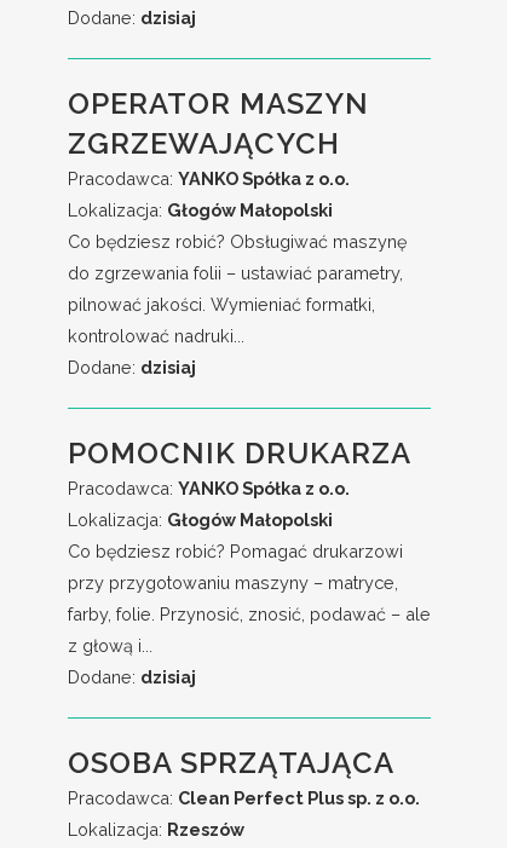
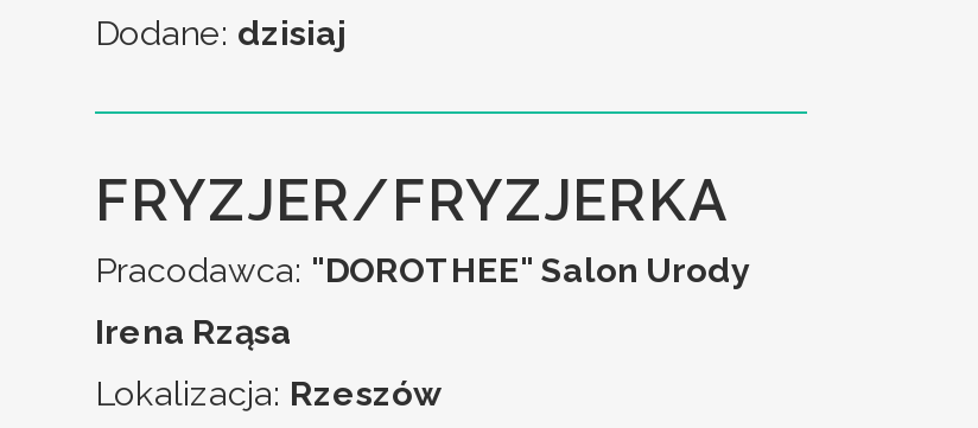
- OPERATOR MASZYN
- ZGRZEWAJĄCYCH
- Pracodawca: YANKO Spółka z o.o.
- Lokalizacja: Głogów Małopolski
- Co będziesz robić? Obsługiwać maszynę
- do zgrzewania folii – ustawiać parametry,
- pilnować jakości. Wymieniać formatki,
- kontrolować nadruki...
- Dodane: dzisiaj
- POMOCNIK DRUKARZA
- Pracodawca: YANKO Spółka z o.o.
- Lokalizacja: Głogów Małopolski
- Co będziesz robić? Pomagać drukarzowi
- przy przygotowaniu maszyny – matryce,
- farby, folie. Przynosić, znosić, podawać – ale
- z głową i...
- Dodane: dzisiaj
- OSOBA SPRZĄTAJĄCA
- Pracodawca: Clean Perfect Plus sp. z o.o.
+ FRYZJER/FRYZJERKA
+ Pracodawca: "DOROTHEE" Salon Urody
+ Irena Rząsa
